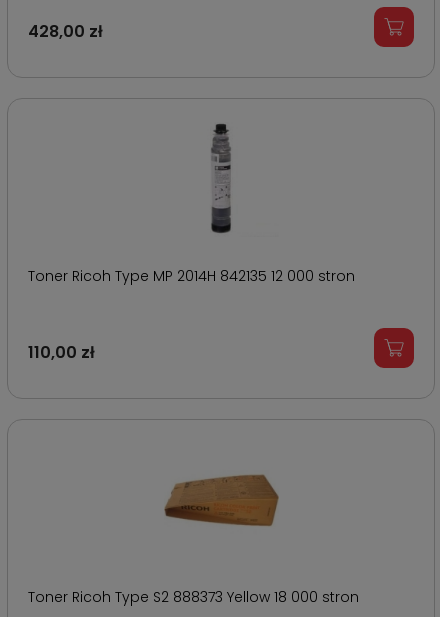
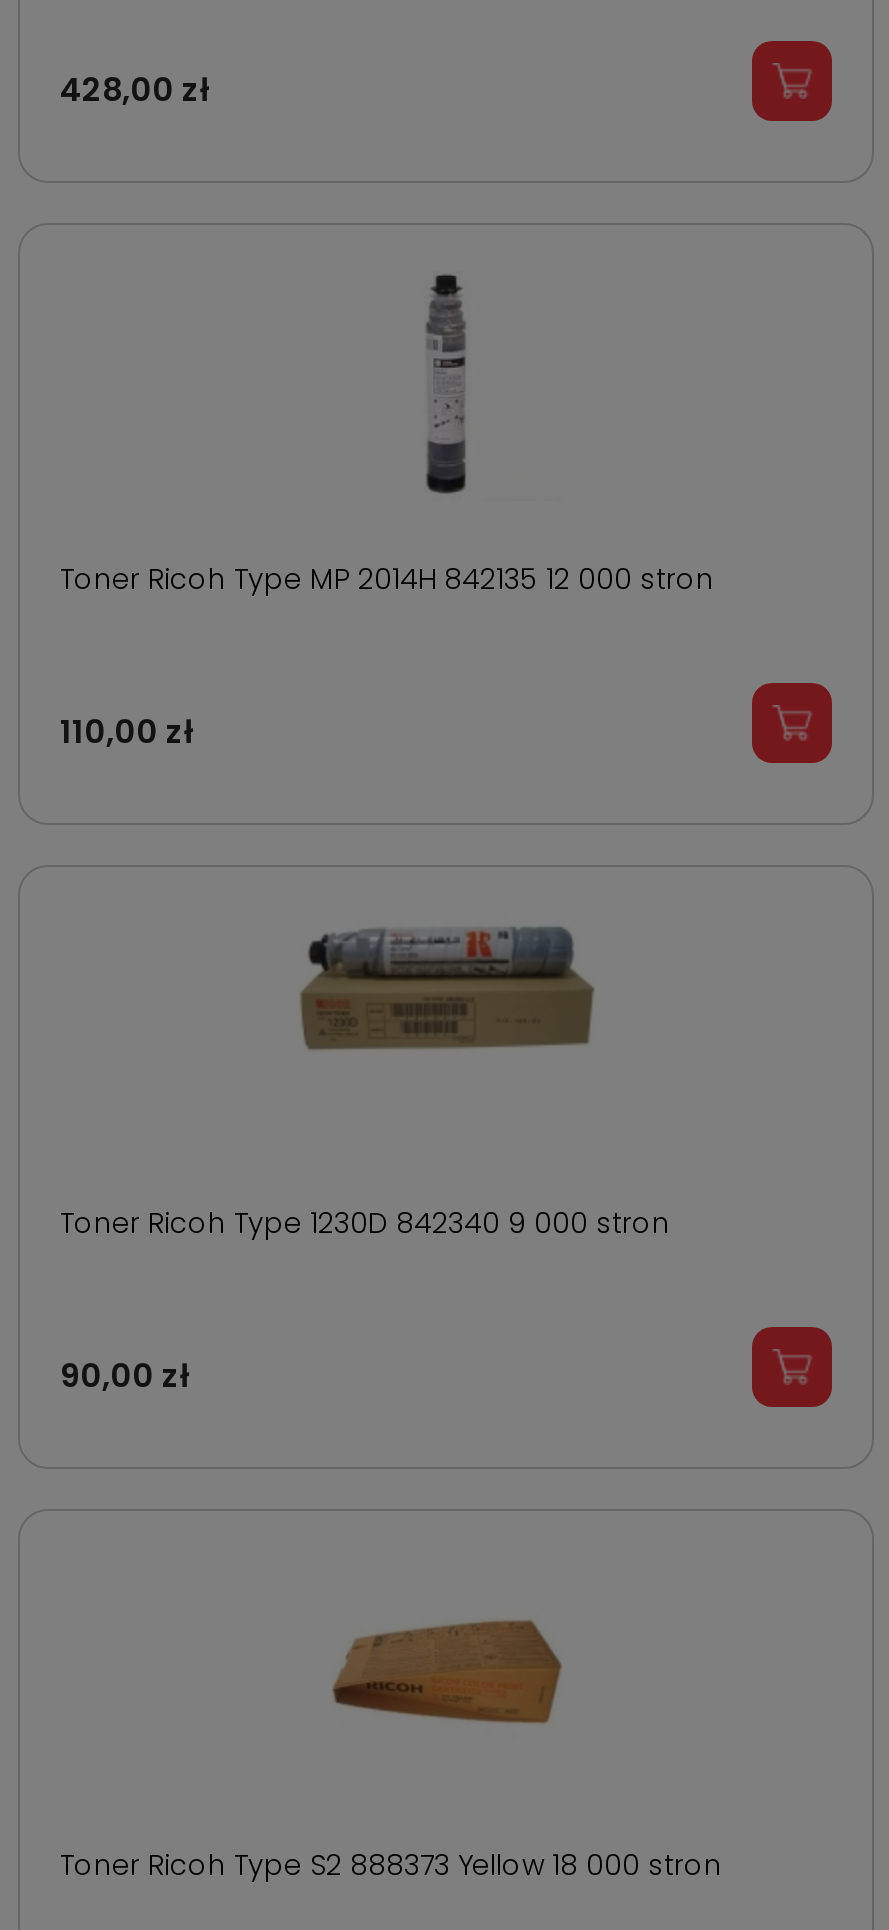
+ Toner Ricoh Type 1230D 842340 9 000 stron
+ 90,00 zł

+ [image]
